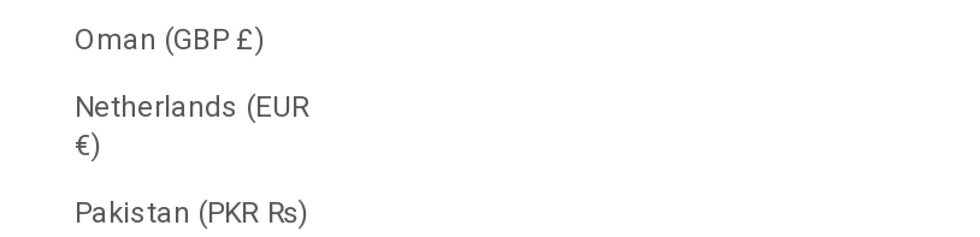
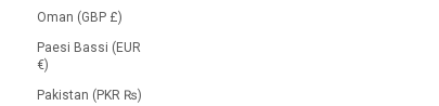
- Netherlands (EUR
+ Paesi Bassi (EUR
